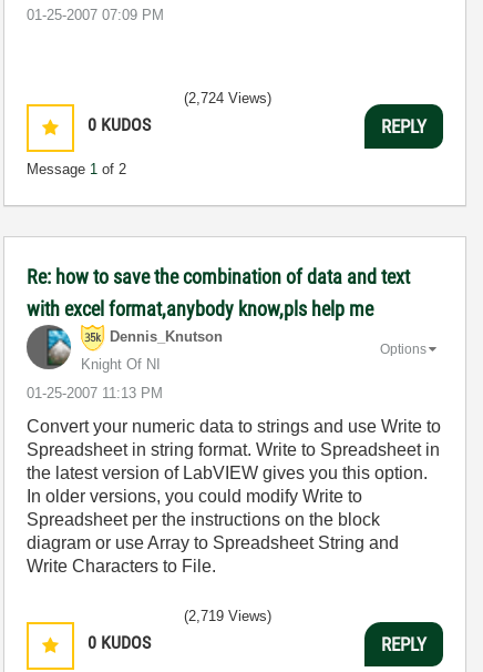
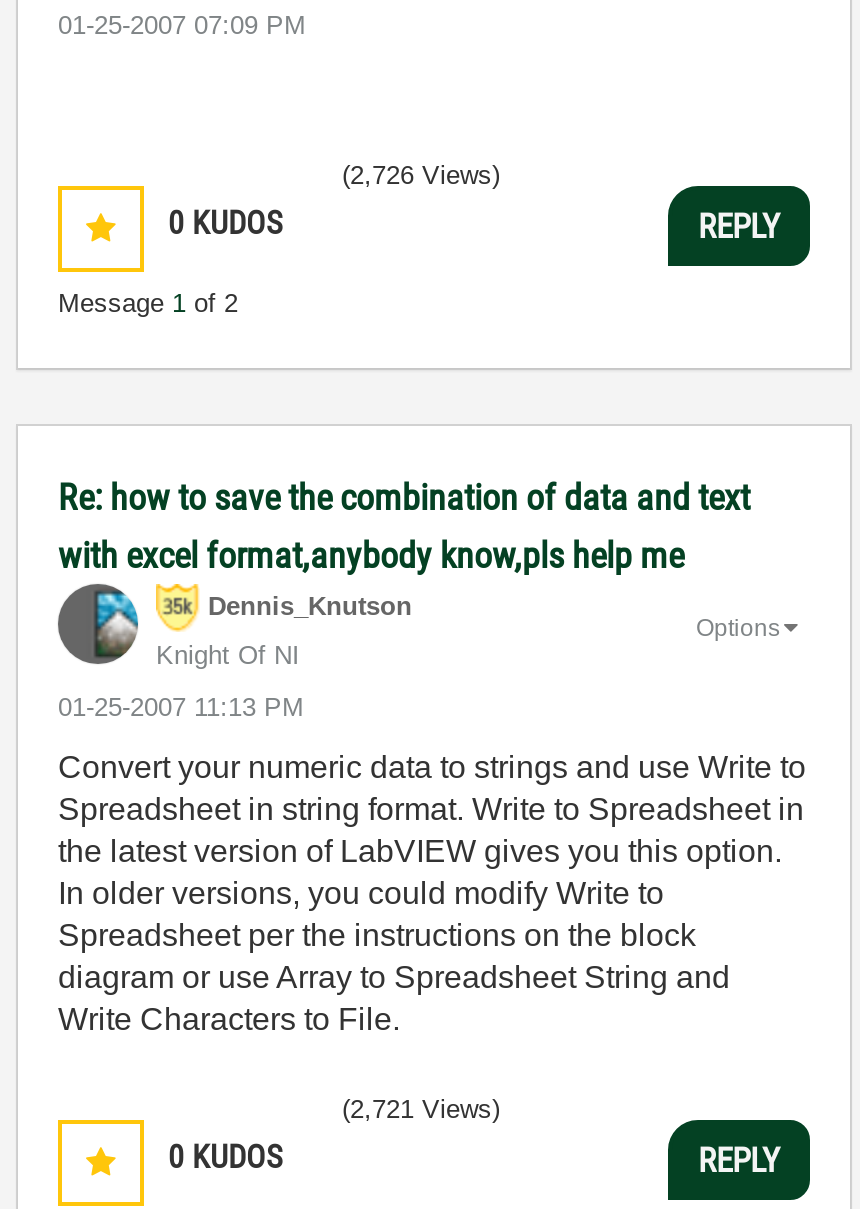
- (2,724 Views)
+ (2,726 Views)

- (2,719 Views)
+ (2,721 Views)
